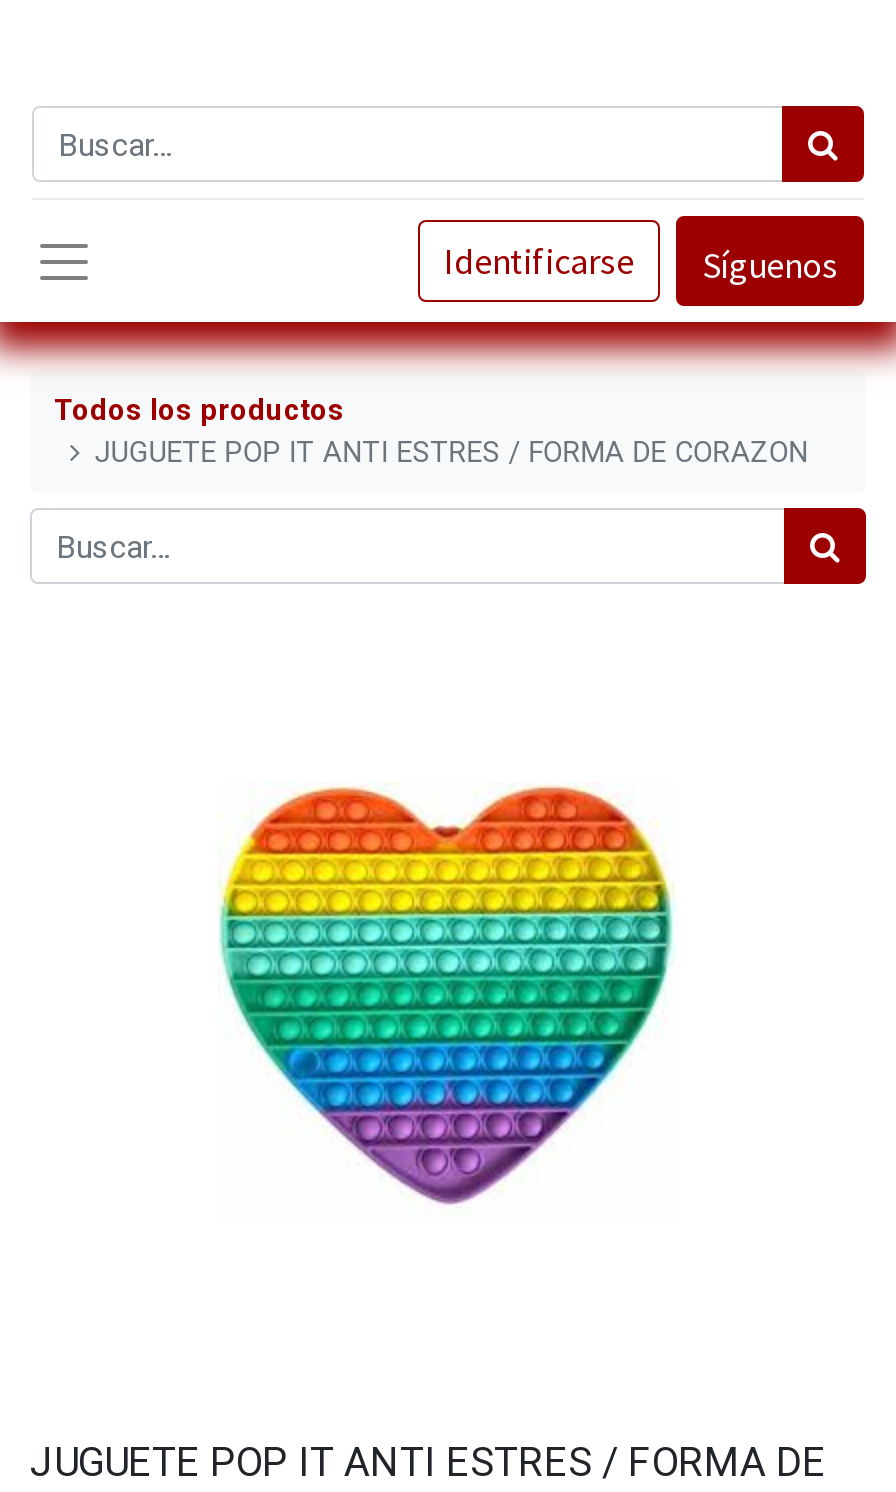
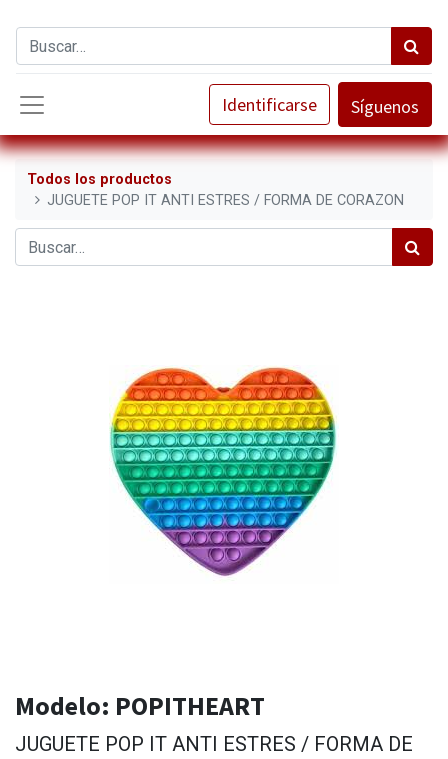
+ Modelo: POPITHEART
